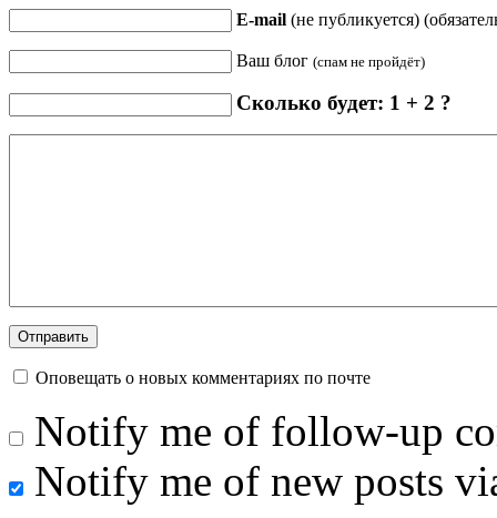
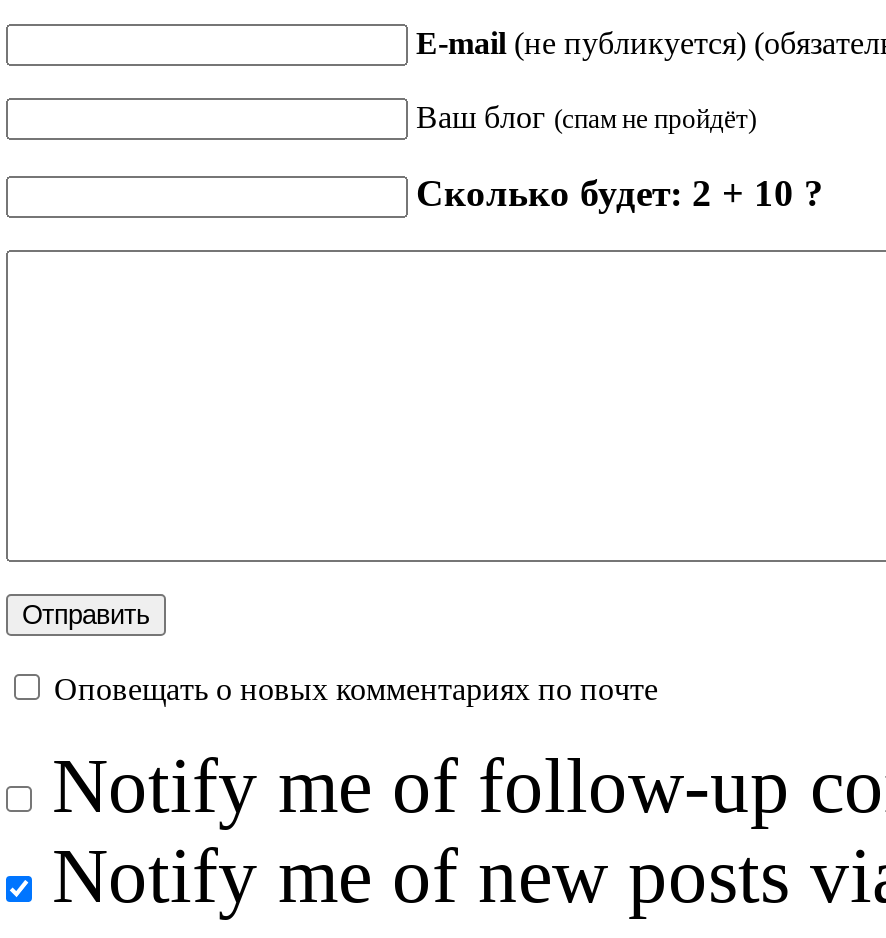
- Сколько будет: 1 + 2 ?
+ Сколько будет: 2 + 10 ?
